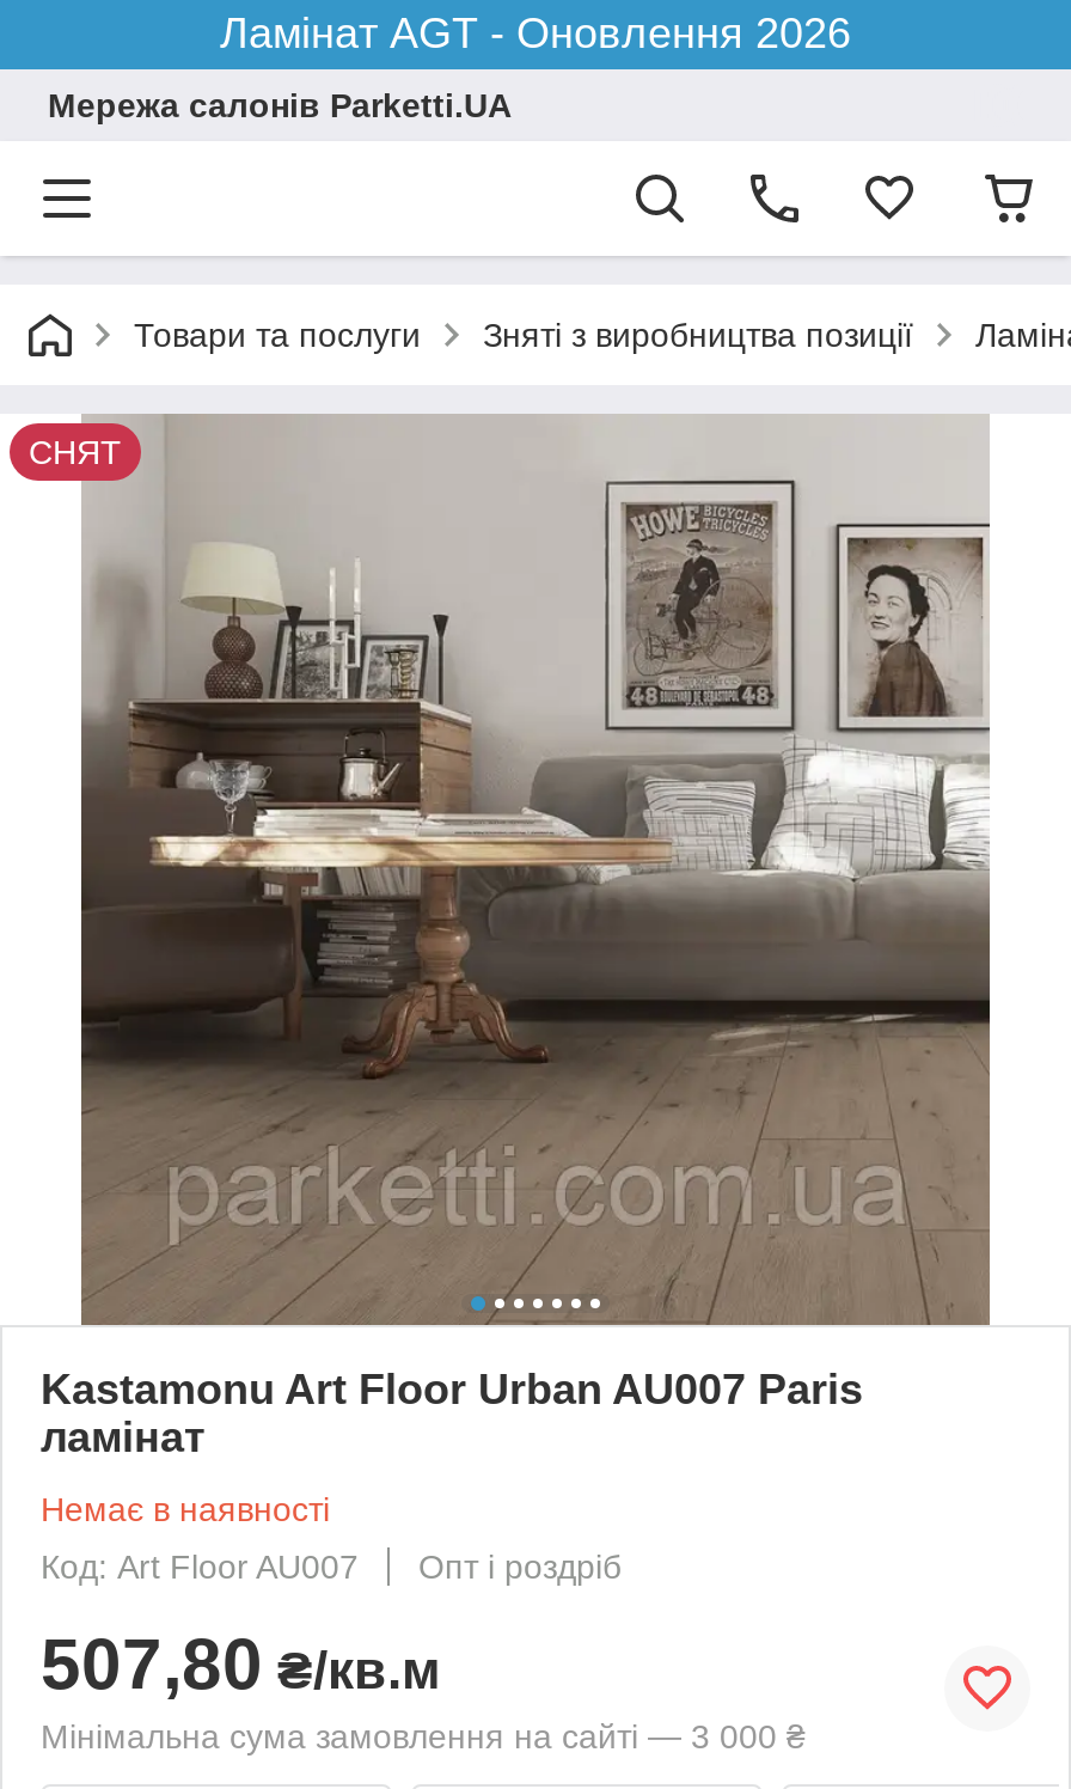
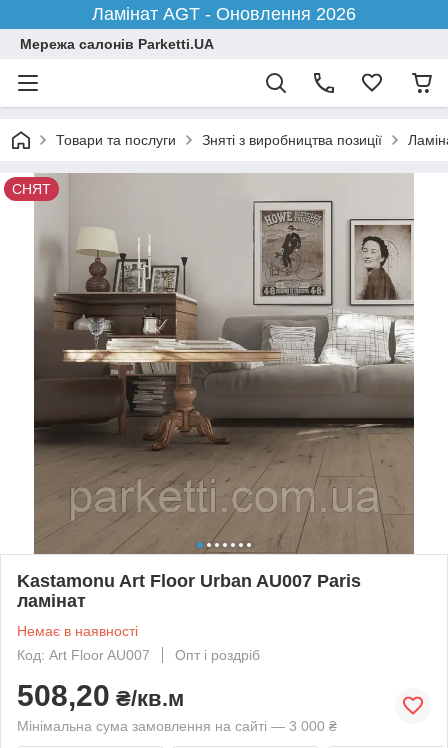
- 507,80 ₴/кв.м
+ 508,20 ₴/кв.м
